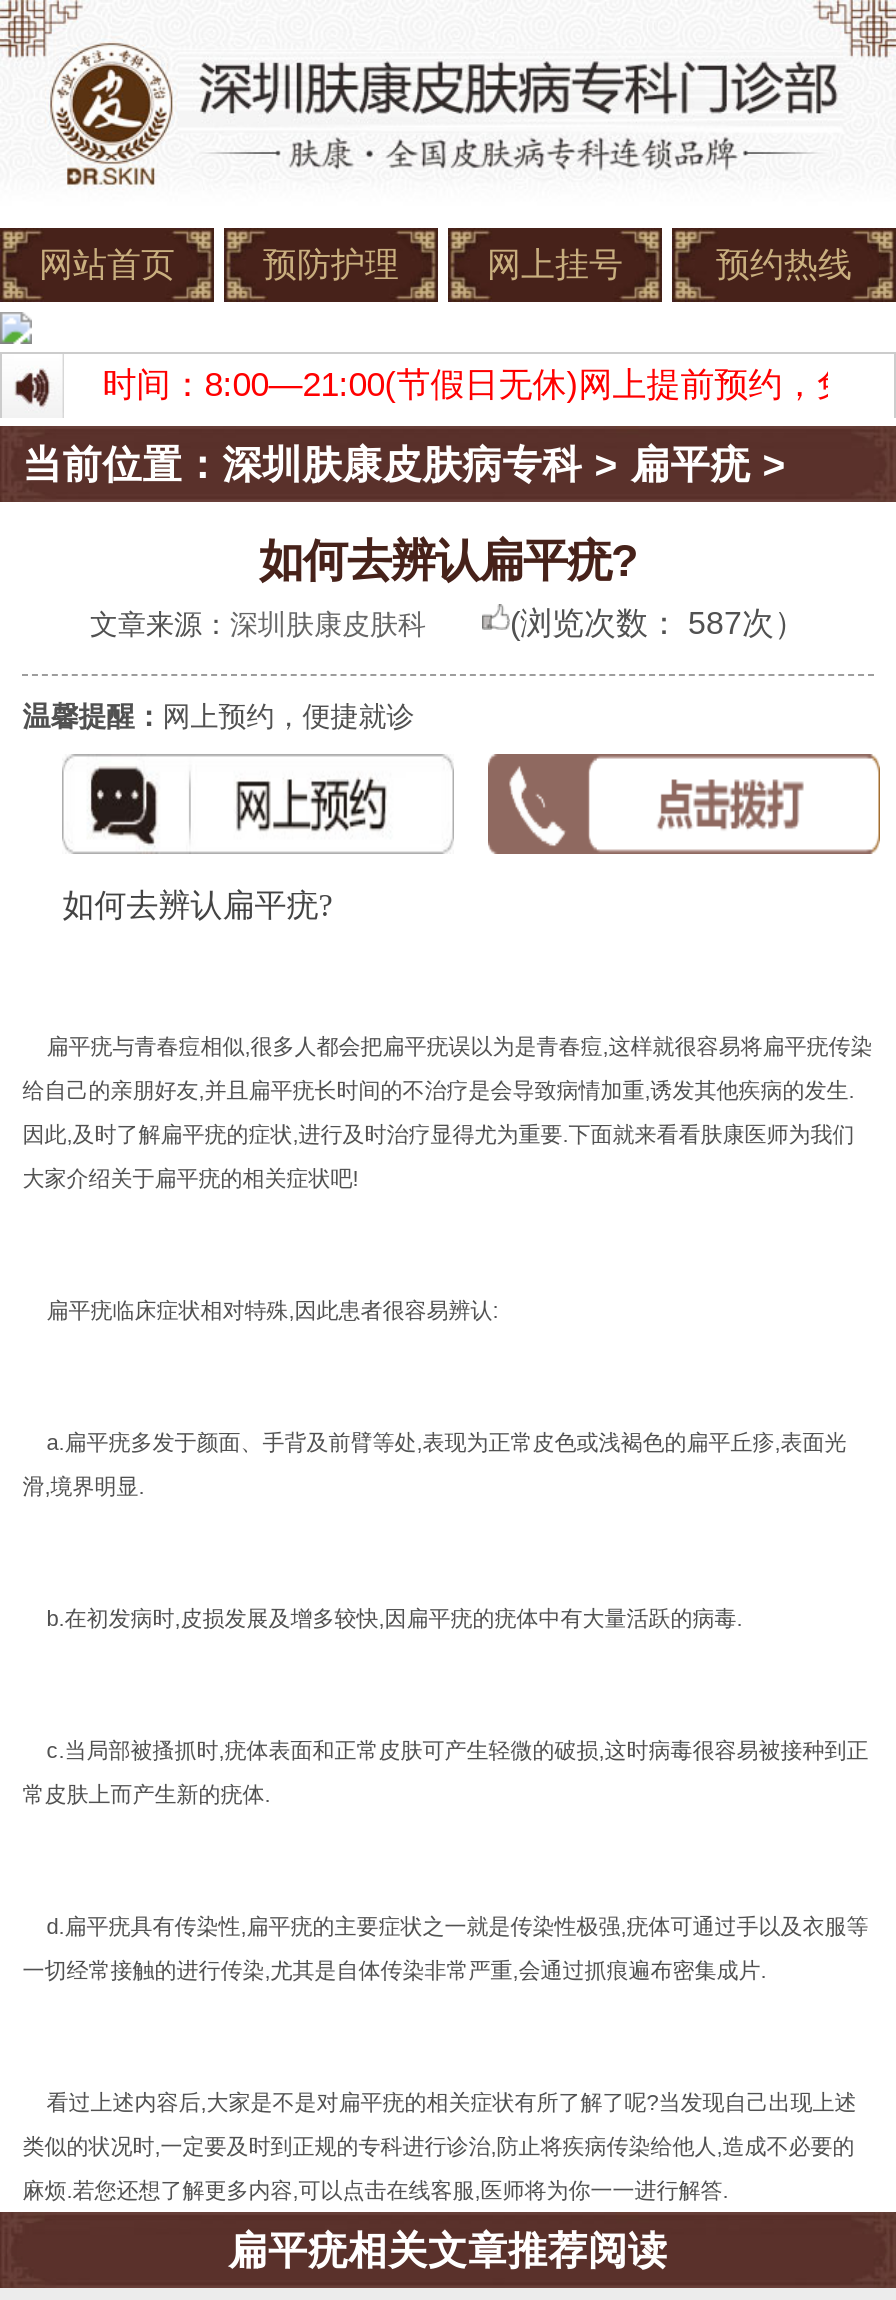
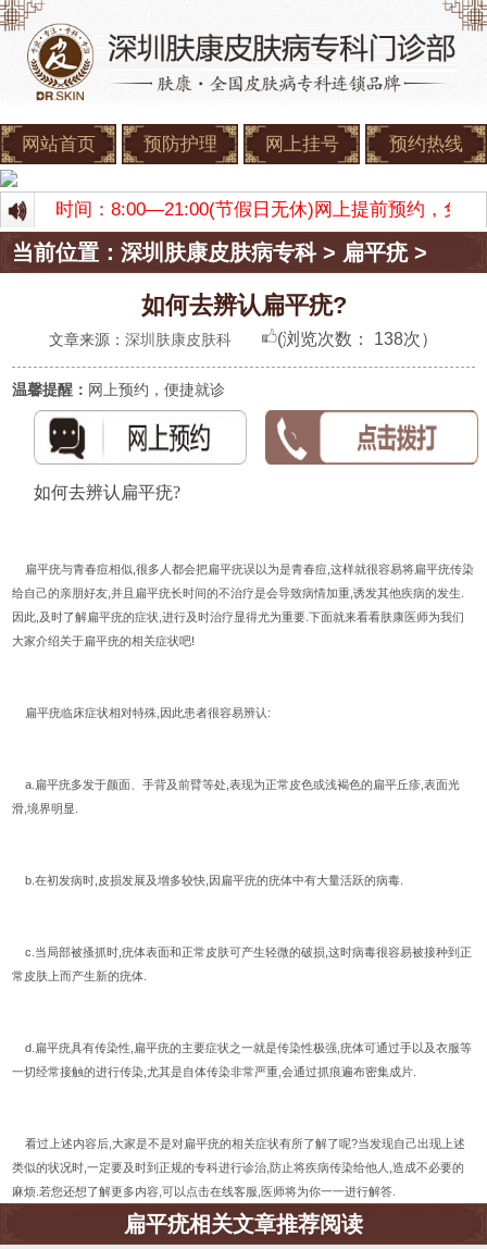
- (浏览次数：587次）
+ (浏览次数：138次）
